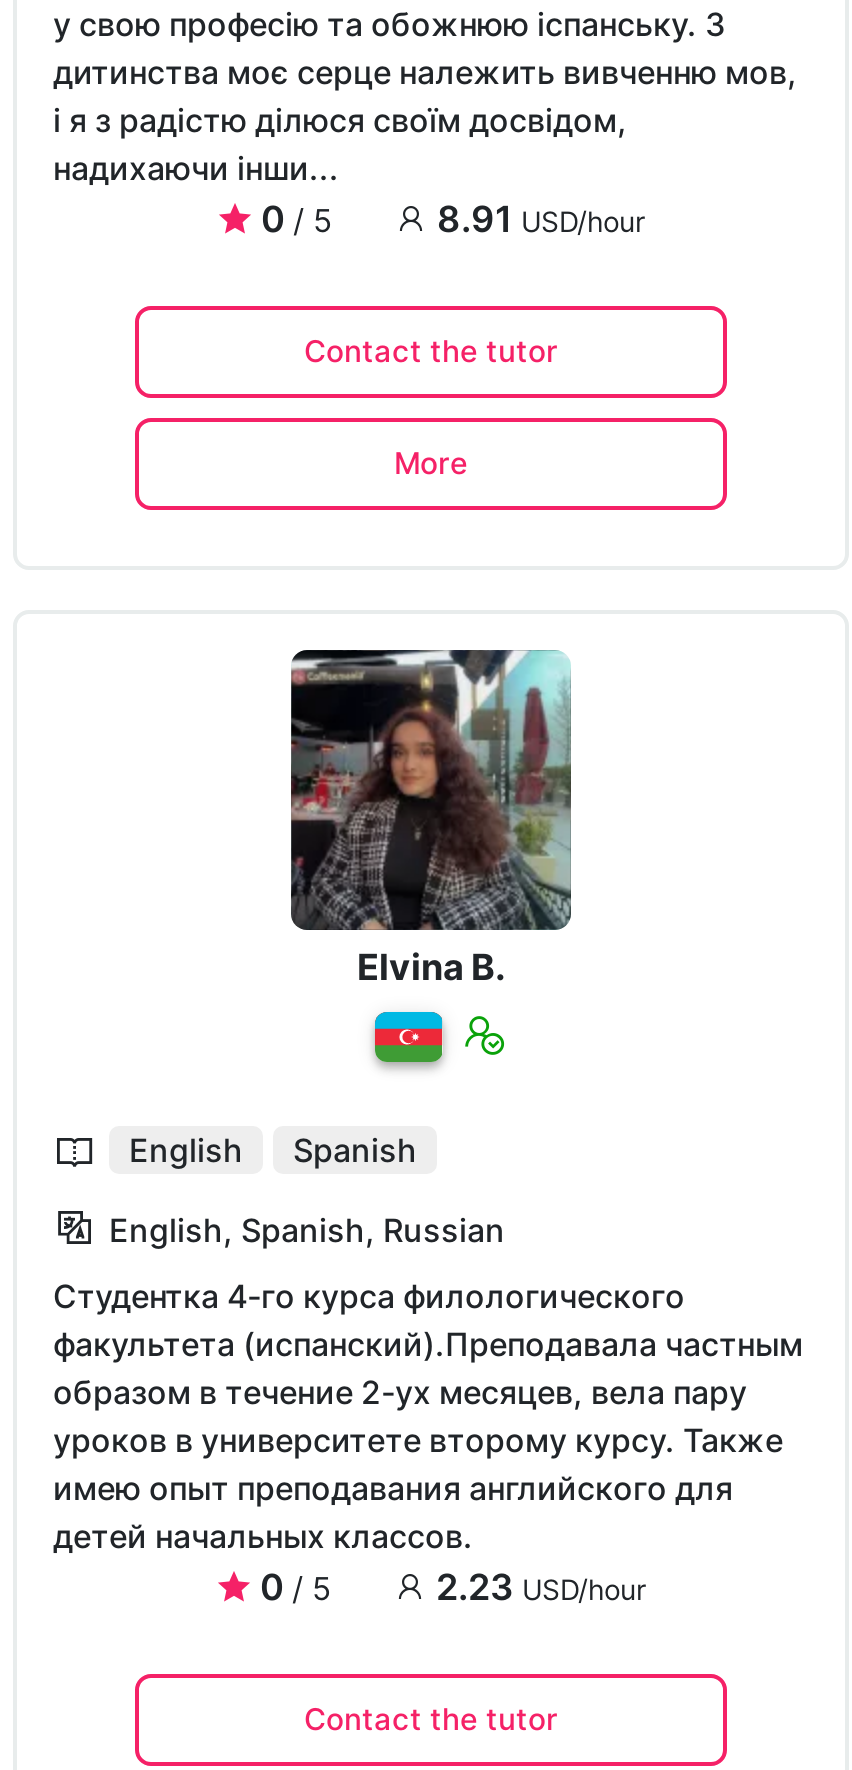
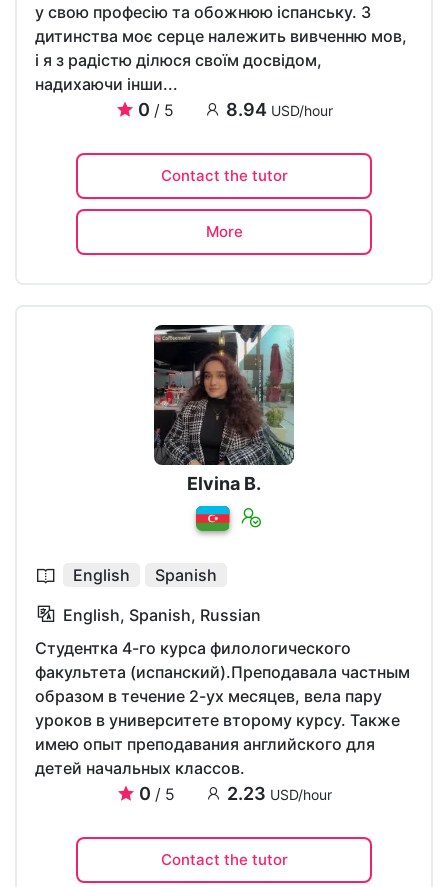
- 8.91 USD/hour
+ 8.94 USD/hour
